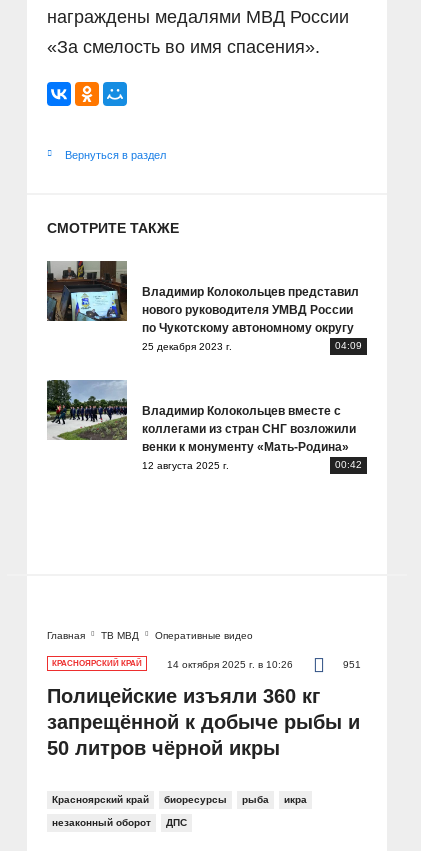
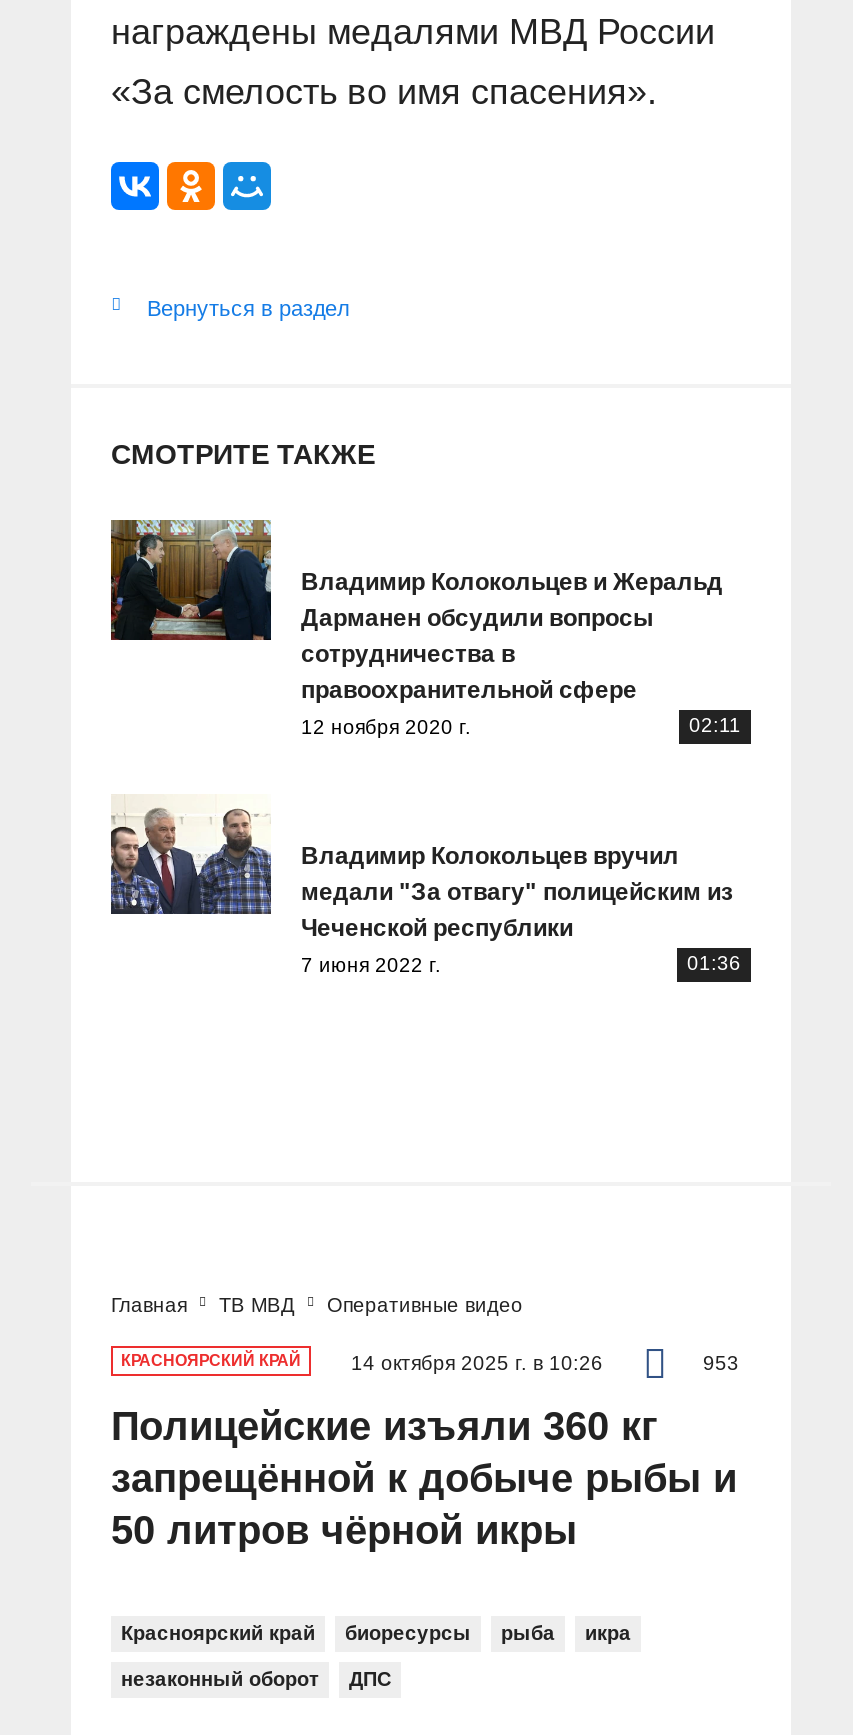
- [image]
- Владимир Колокольцев представил
- нового руководителя УМВД России
- по Чукотскому автономному округу
- 25 декабря 2023 г.
- 04:09
+ [image]
+ Владимир Колокольцев и Жеральд
+ Дарманен обсудили вопросы
+ сотрудничества в
+ правоохранительной сфере
+ 12 ноября 2020 г.
+ 02:11

- [image]
- Владимир Колокольцев вместе с
- коллегами из стран СНГ возложили
- венки к монументу «Мать-Родина»
- 12 августа 2025 г.
- 00:42
+ [image]
+ Владимир Колокольцев вручил
+ медали "За отвагу" полицейским из
+ Чеченской республики
+ 7 июня 2022 г.
+ 01:36

- 951
+ 953
